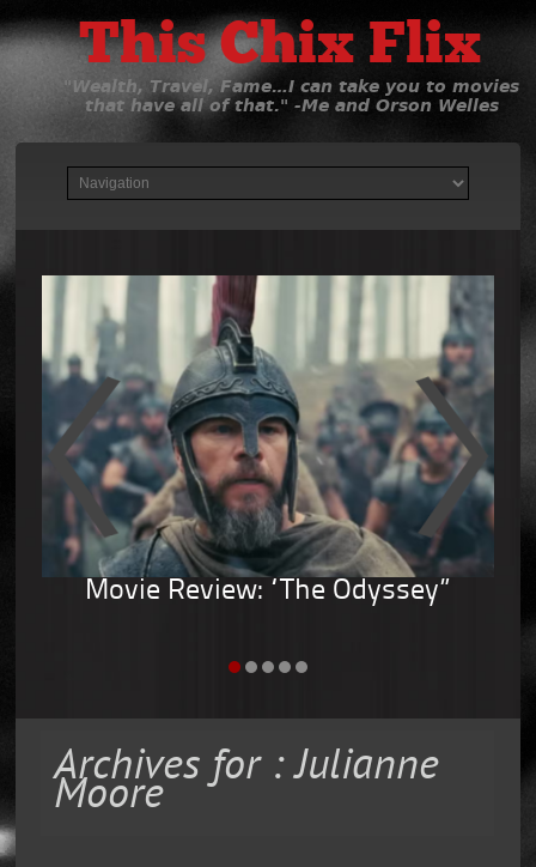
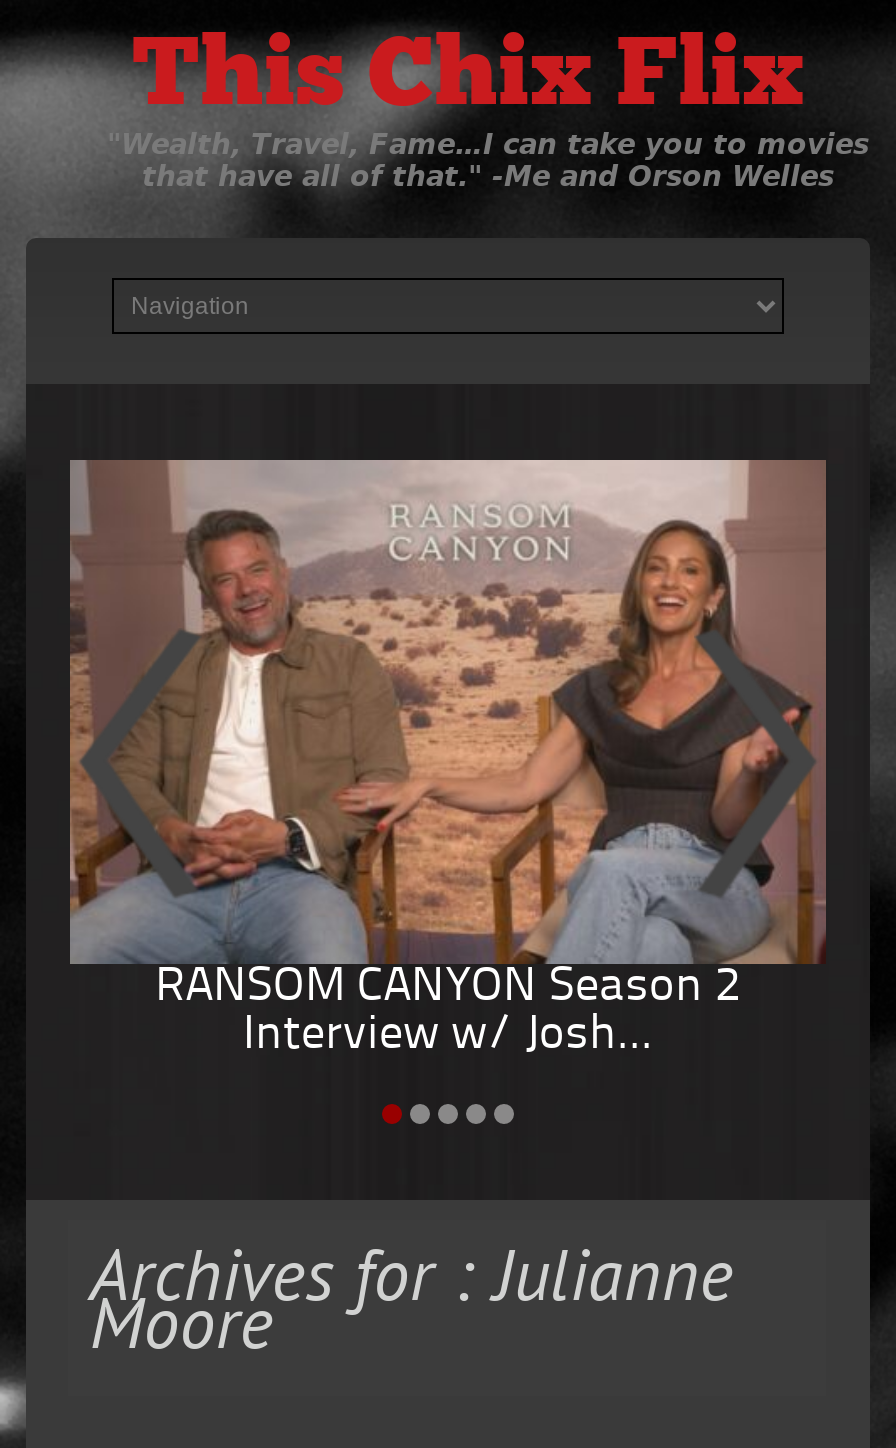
- [image]
- Movie Review: “The Odyssey”
+ [image]
+ RANSOM CANYON Season 2
+ Interview w/ Josh...
